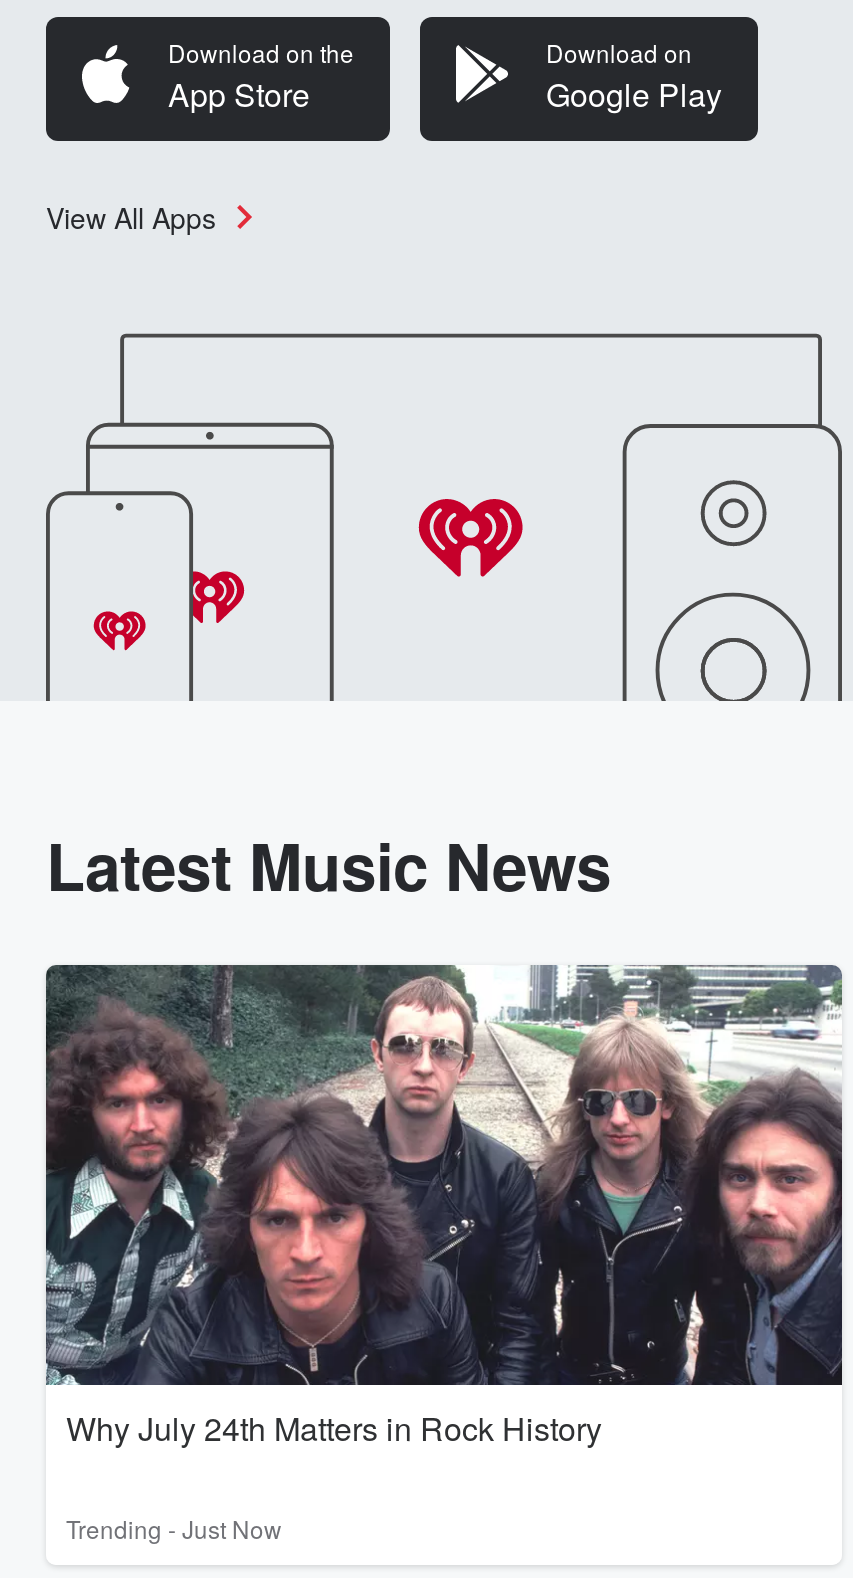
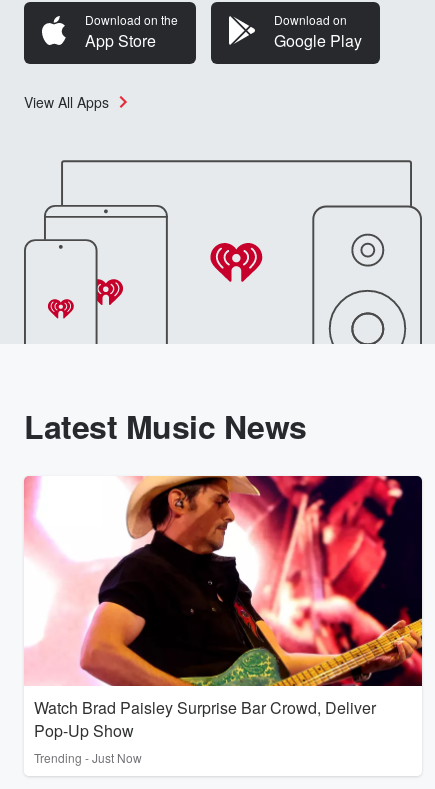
- [image]
- Why July 24th Matters in Rock History
+ [image]
+ Watch Brad Paisley Surprise Bar Crowd, Deliver
+ Pop-Up Show
